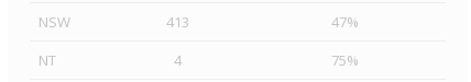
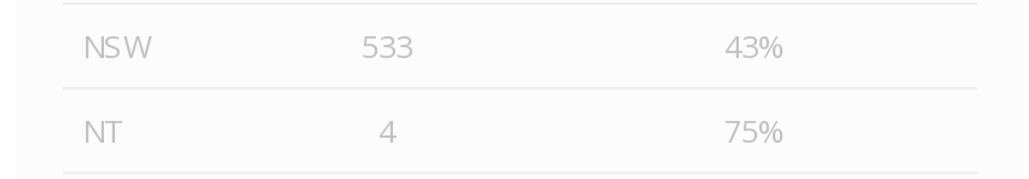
- 413
+ 533

- 47%
+ 43%
